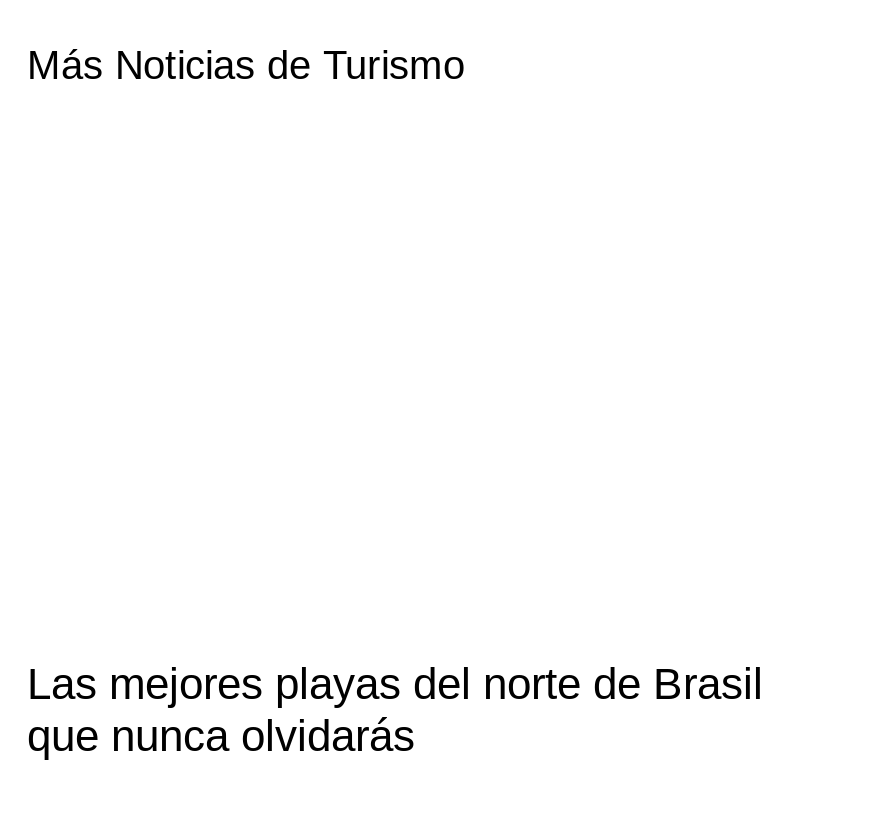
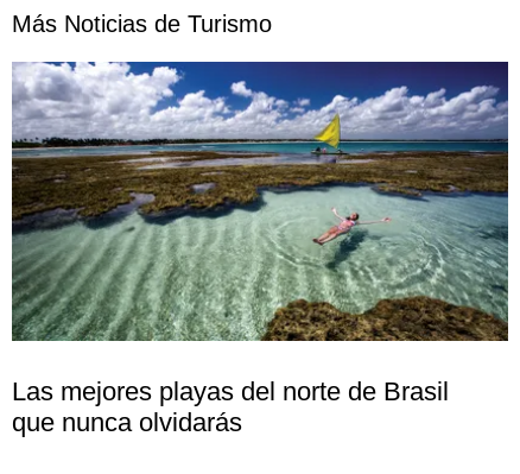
+ [image]
